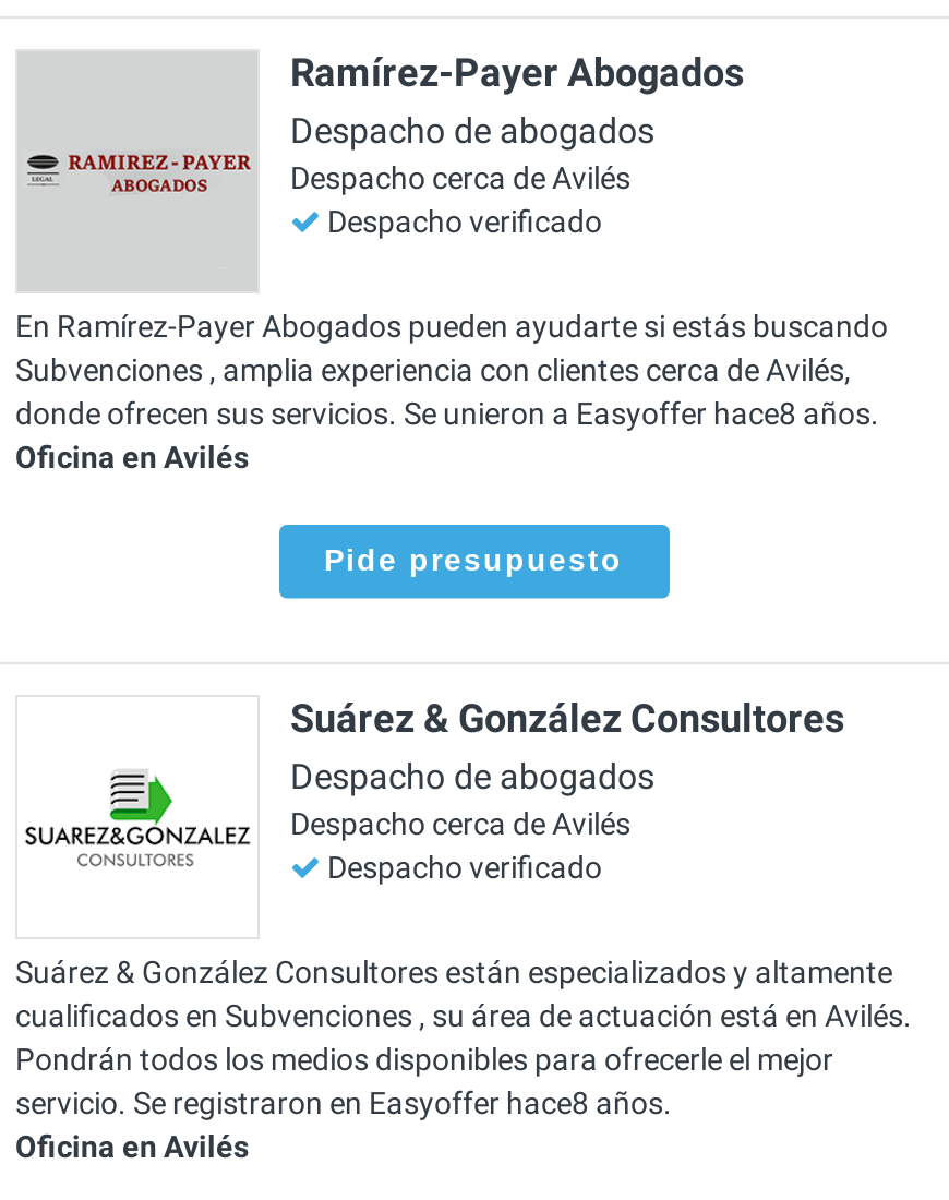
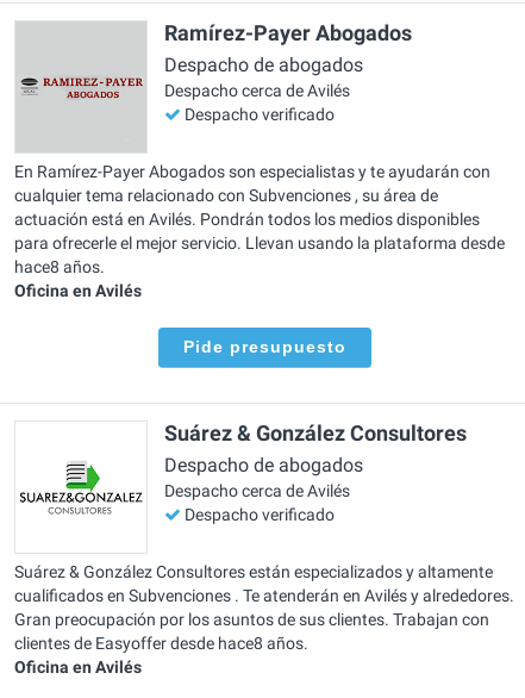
- En Ramírez-Payer Abogados pueden ayudarte si estás buscando
- Subvenciones , amplia experiencia con clientes cerca de Avilés,
- donde ofrecen sus servicios. Se unieron a Easyoffer hace8 años.
+ En Ramírez-Payer Abogados son especialistas y te ayudarán con
+ cualquier tema relacionado con Subvenciones , su área de
+ actuación está en Avilés. Pondrán todos los medios disponibles
+ para ofrecerle el mejor servicio. Llevan usando la plataforma desde
+ hace8 años.

- cualificados en Subvenciones , su área de actuación está en Avilés.
- Pondrán todos los medios disponibles para ofrecerle el mejor
- servicio. Se registraron en Easyoffer hace8 años.
+ cualificados en Subvenciones . Te atenderán en Avilés y alrededores.
+ Gran preocupación por los asuntos de sus clientes. Trabajan con
+ clientes de Easyoffer desde hace8 años.
